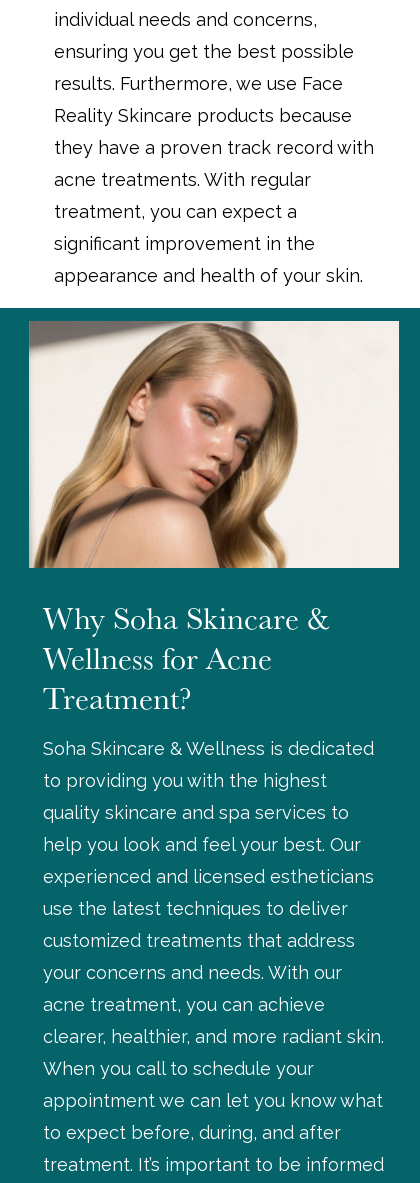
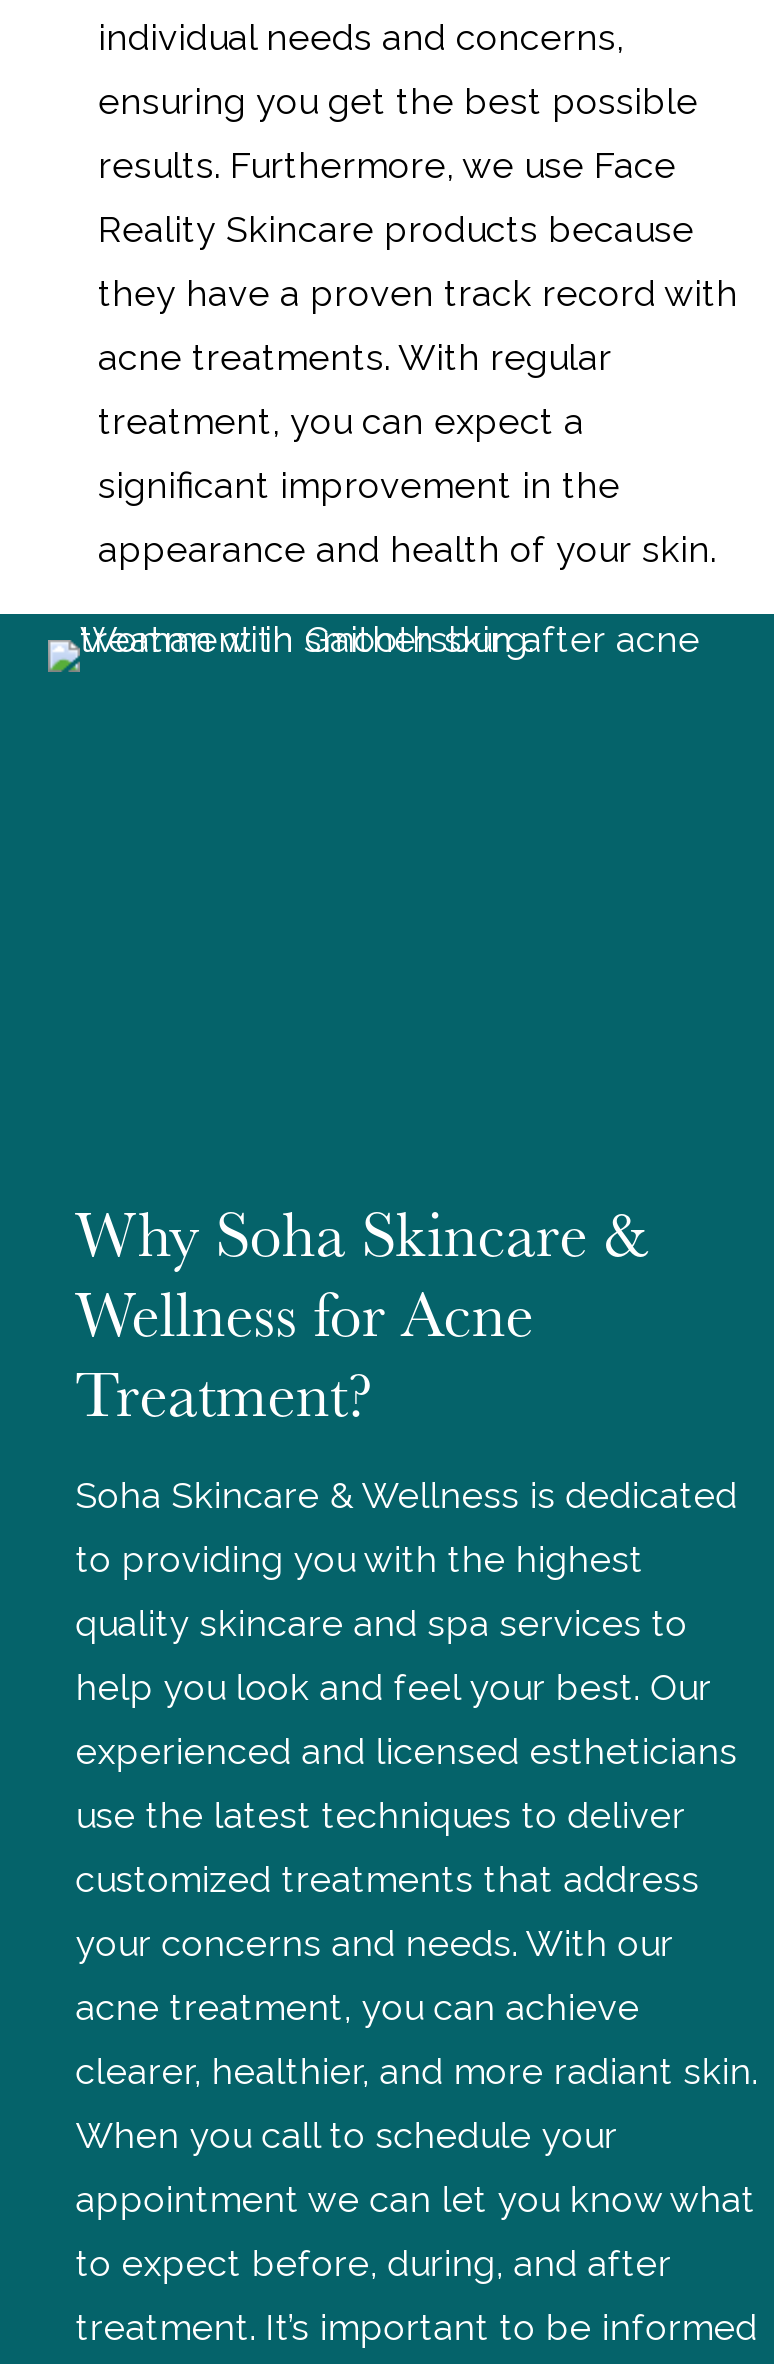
- [image]
